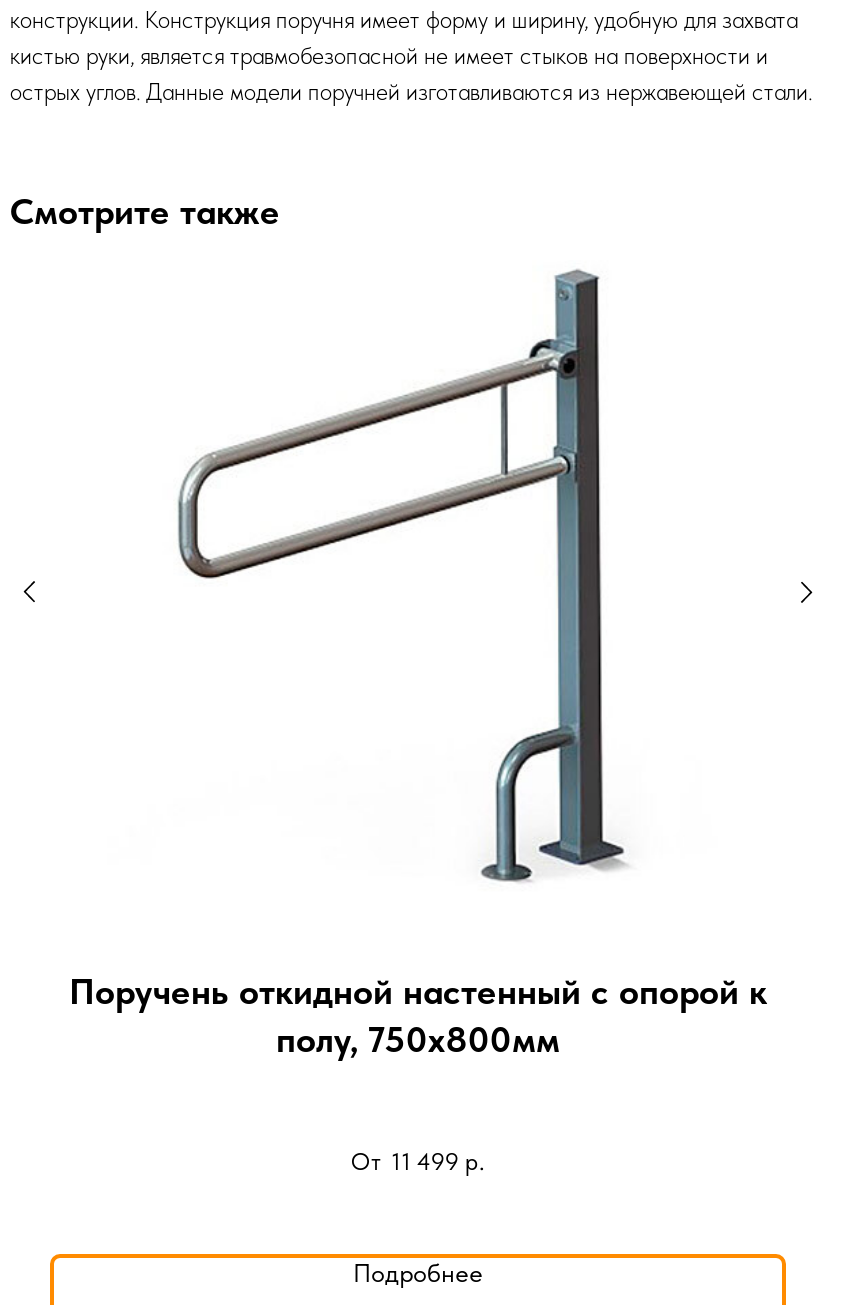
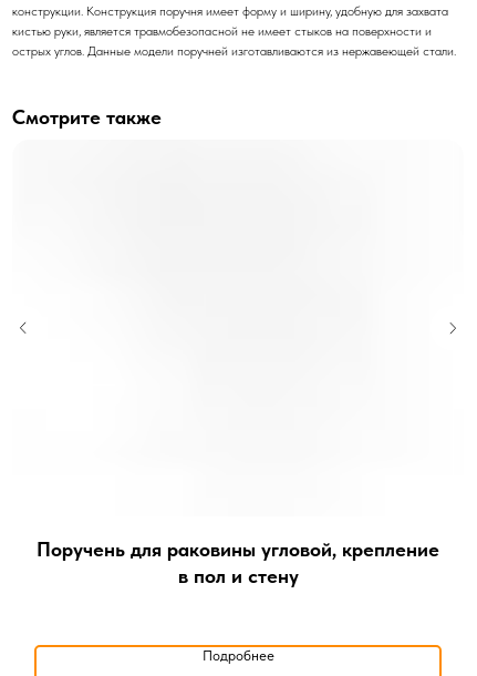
- [image]

- Поручень откидной настенный с опорой к
- полу, 750х800мм
- 11 499 р.
+ Поручень для раковины угловой, крепление
+ в пол и стену
